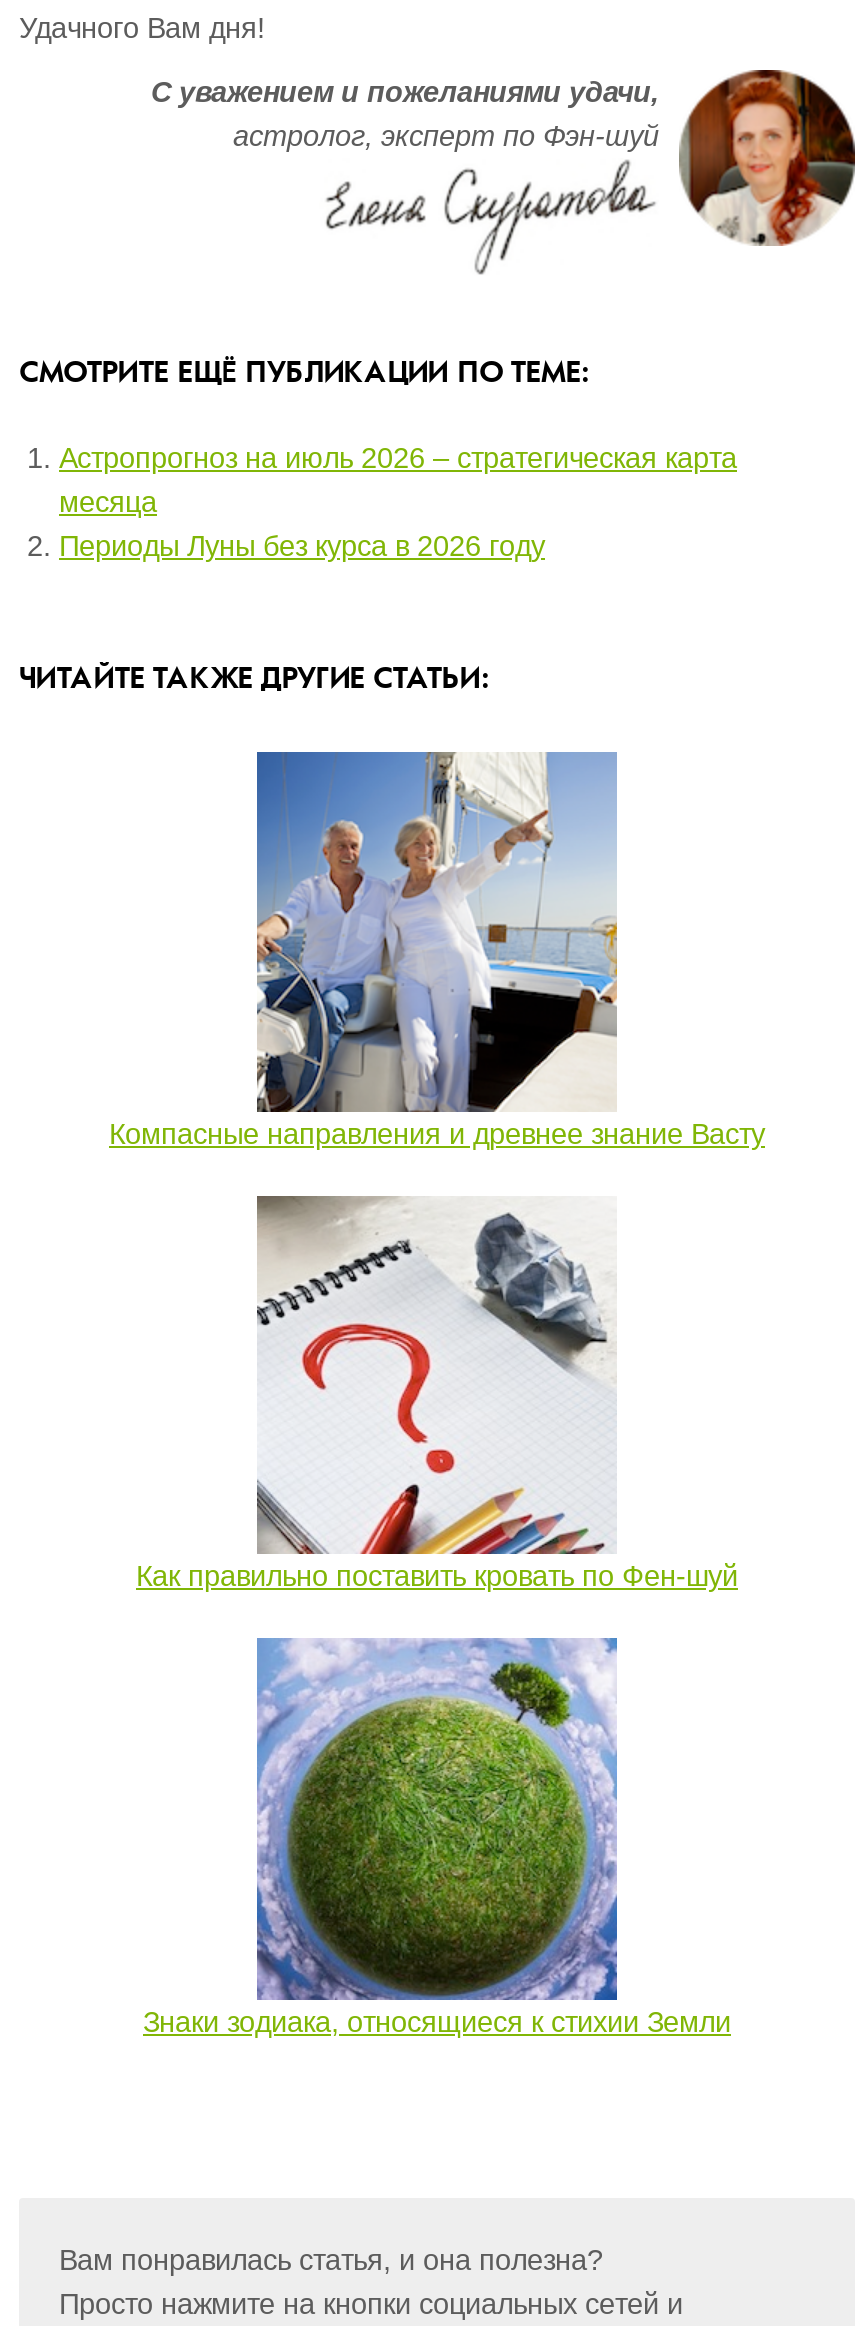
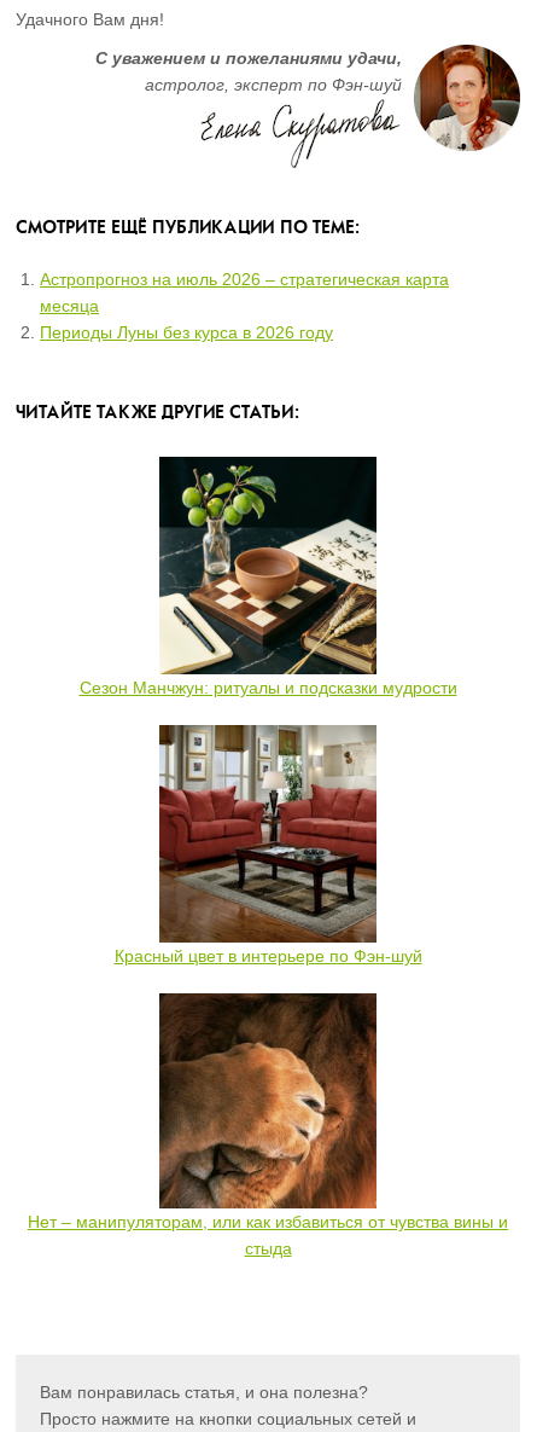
- [image]
- Компасные направления и древнее знание Васту
+ [image]
+ Сезон Манчжун: ритуалы и подсказки мудрости

- [image]
- Как правильно поставить кровать по Фен-шуй
+ [image]
+ Красный цвет в интерьере по Фэн-шуй

- [image]
- Знаки зодиака, относящиеся к стихии Земли
+ [image]
+ Нет – манипуляторам, или как избавиться от чувства вины и
+ стыда
